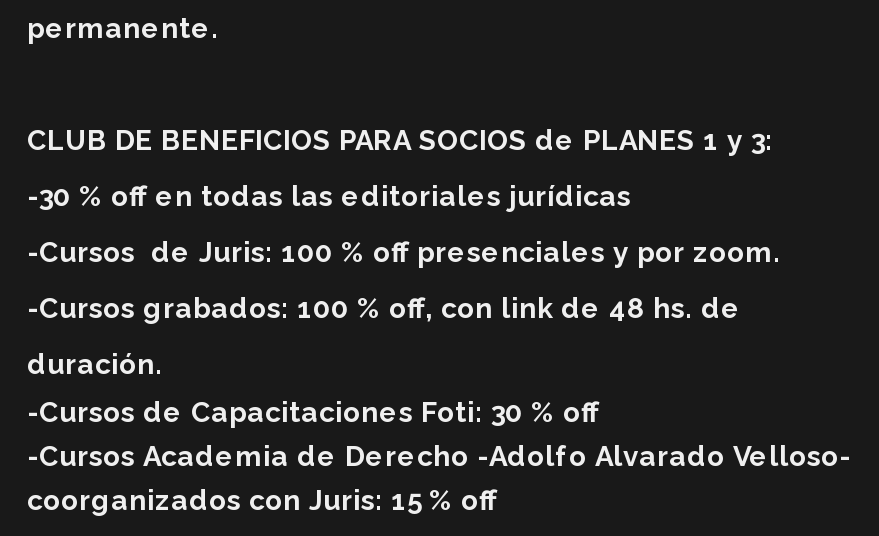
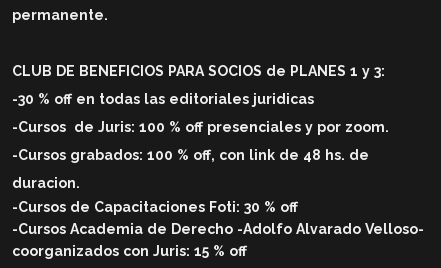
- -30 % off en todas las editoriales jurídicas
+ -30 % off en todas las editoriales juridicas

- duración.
+ duracion.
